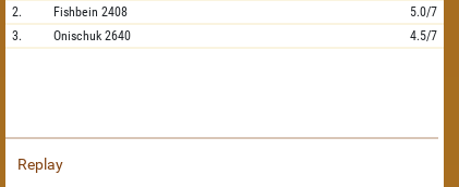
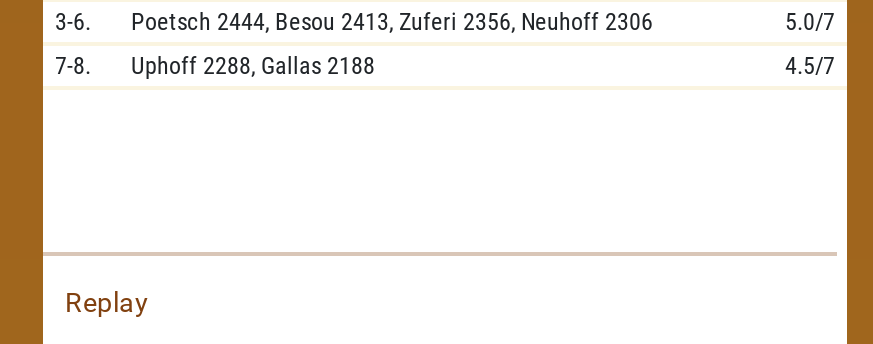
- 2.
- Fishbein 2408
+ 3-6.
+ Poetsch 2444, Besou 2413, Zuferi 2356, Neuhoff 2306

- 3.
- Onischuk 2640
+ 7-8.
+ Uphoff 2288, Gallas 2188
